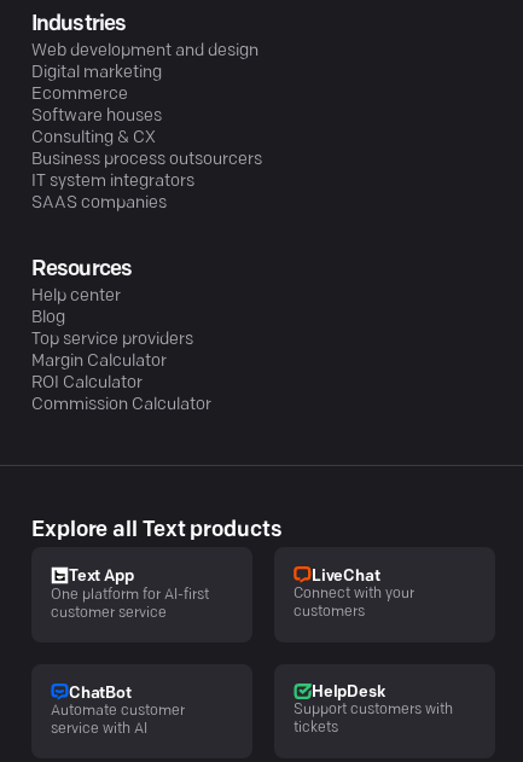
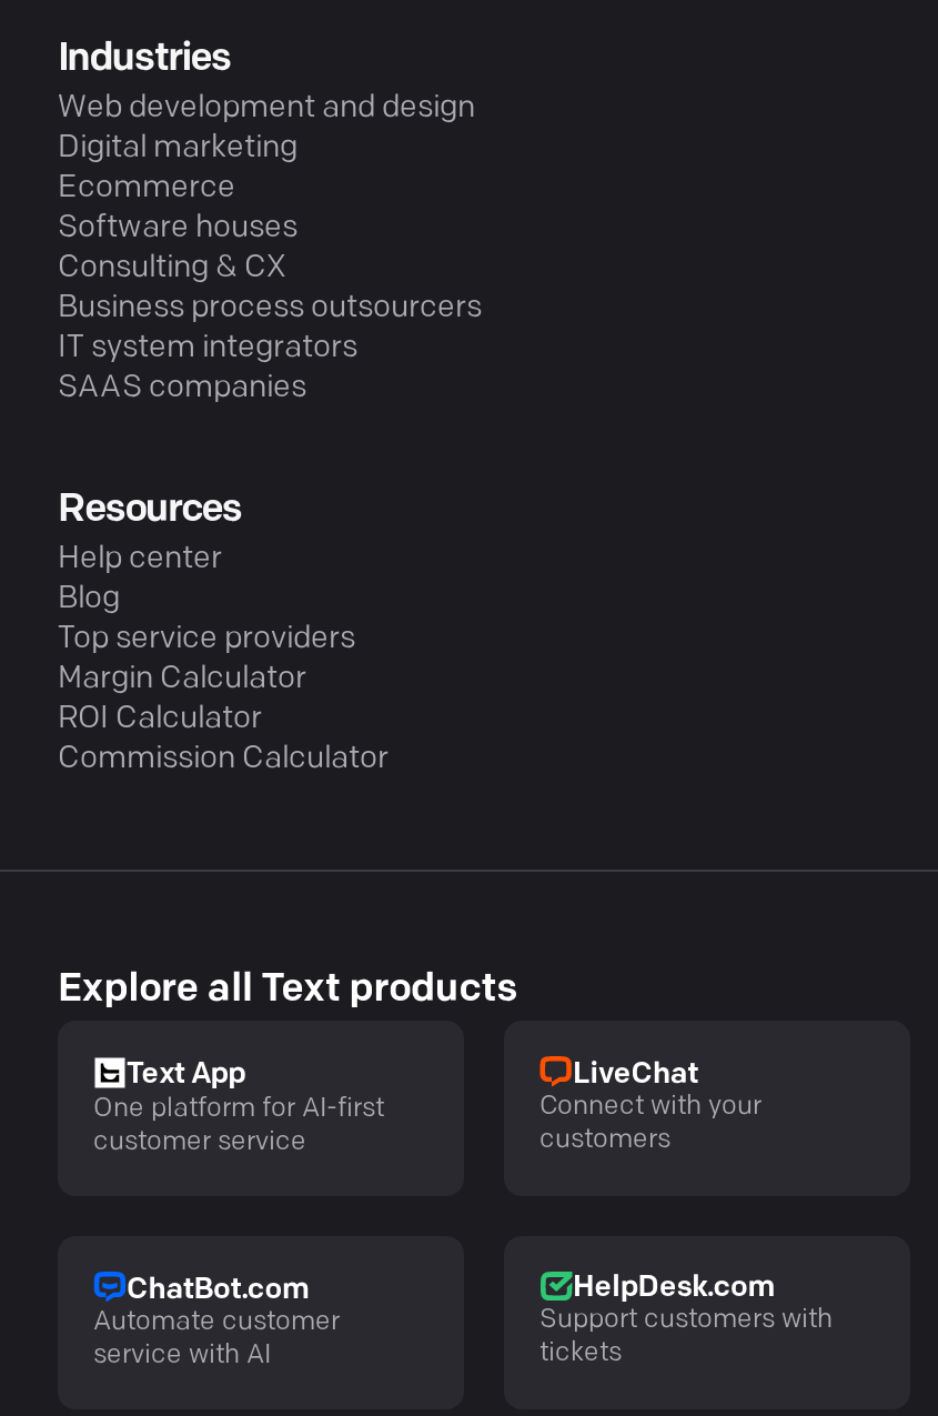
- ChatBot
+ ChatBot.com

- HelpDesk
+ HelpDesk.com
